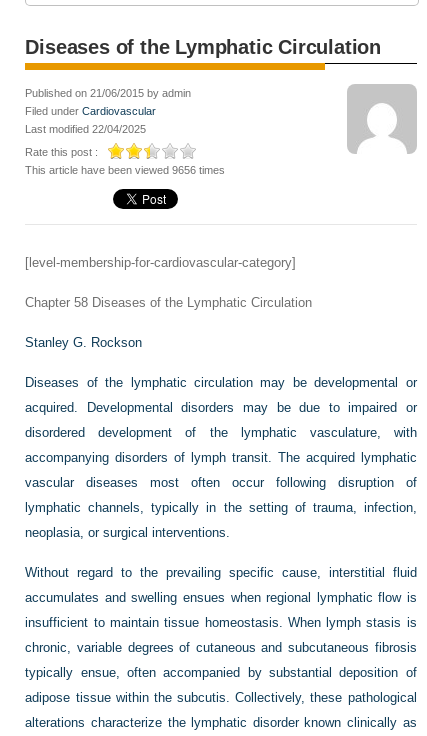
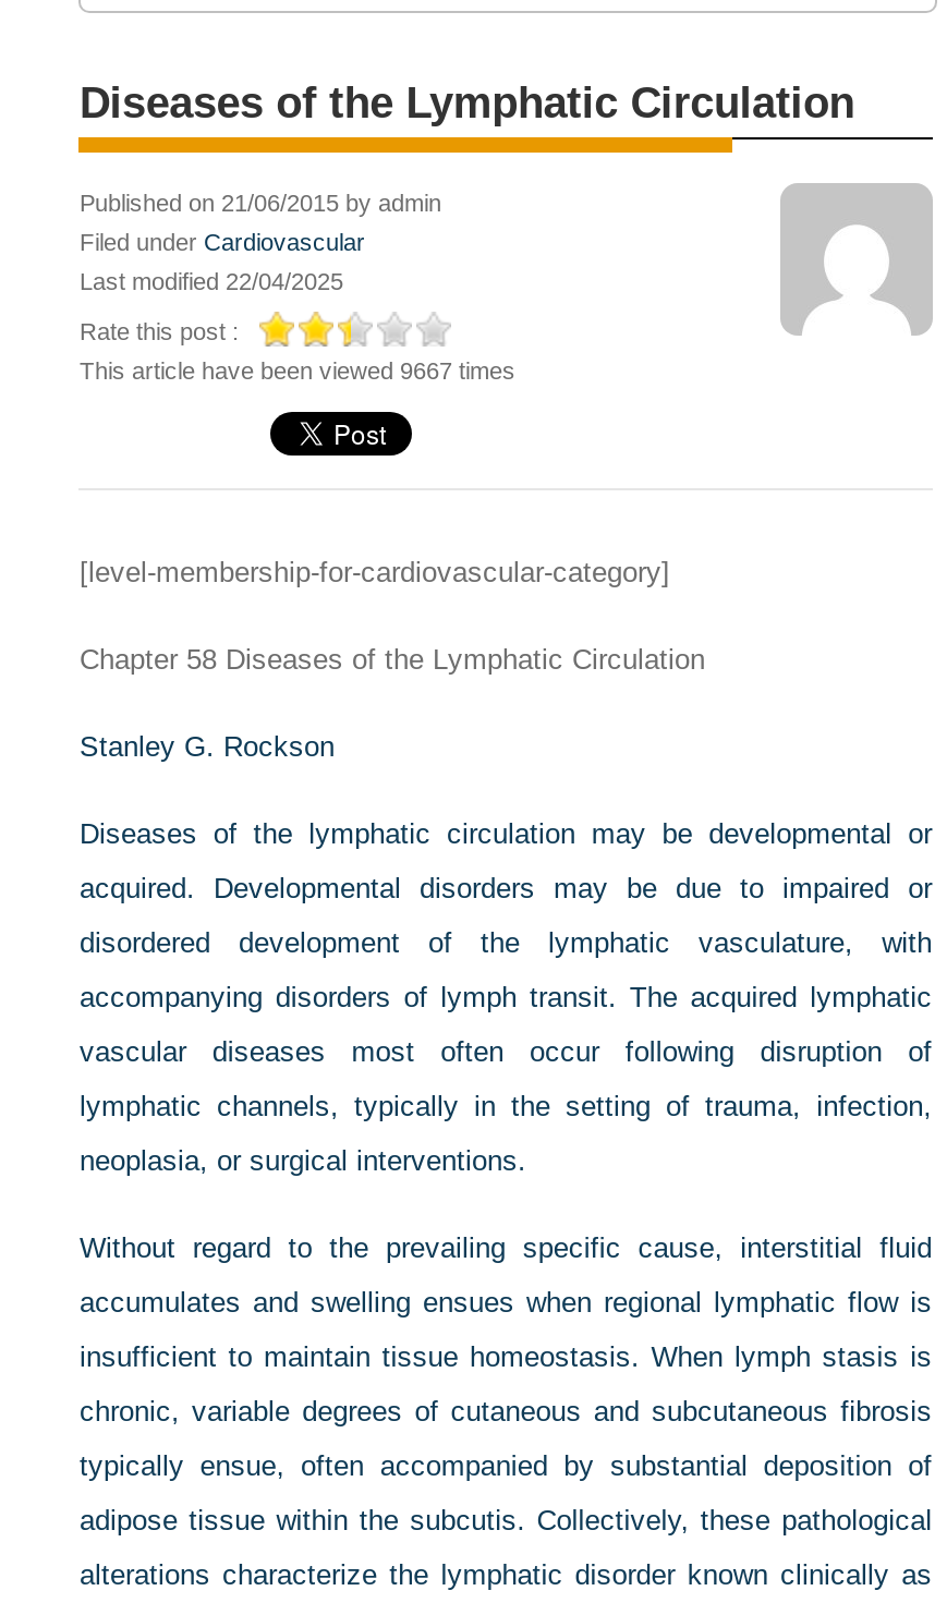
- This article have been viewed 9656 times
+ This article have been viewed 9667 times
